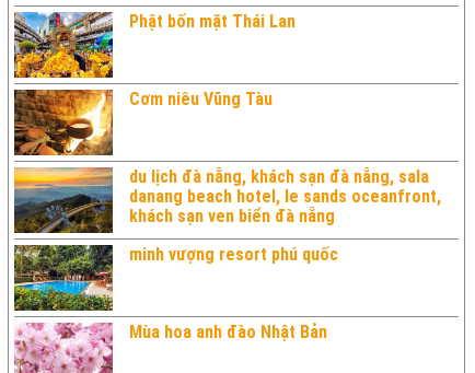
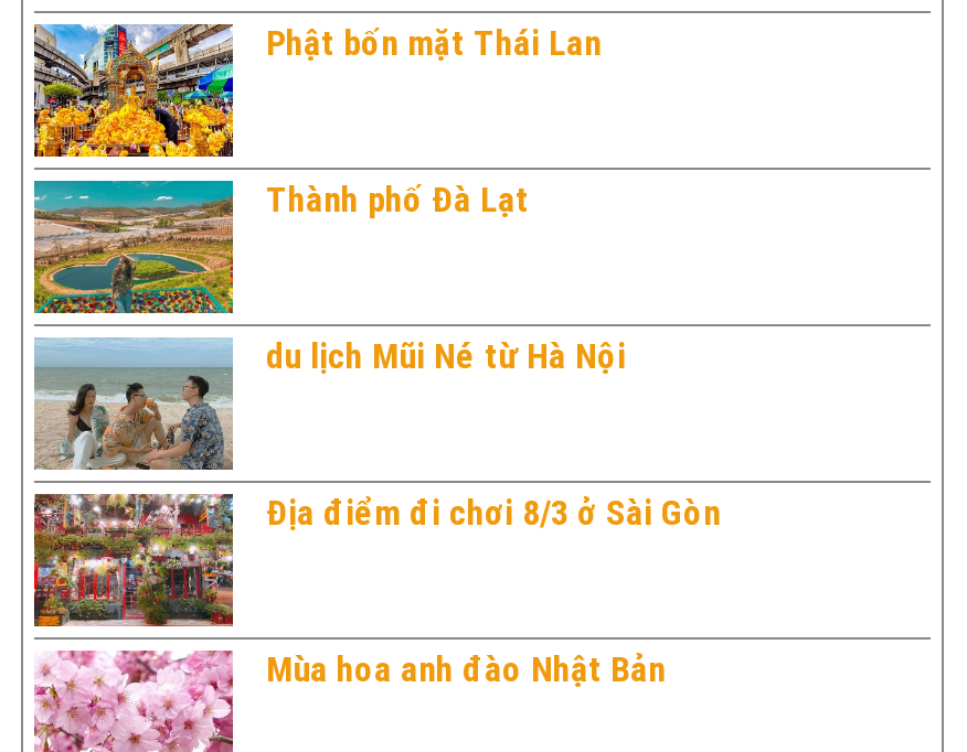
- [image]
- Cơm niêu Vũng Tàu
+ [image]
+ Thành phố Đà Lạt

- [image]
- du lịch đà nẵng, khách sạn đà nẵng, sala
- danang beach hotel, le sands oceanfront,
- khách sạn ven biển đà nẵng
+ [image]
+ du lịch Mũi Né từ Hà Nội

- [image]
- minh vượng resort phú quốc
+ [image]
+ Địa điểm đi chơi 8/3 ở Sài Gòn
